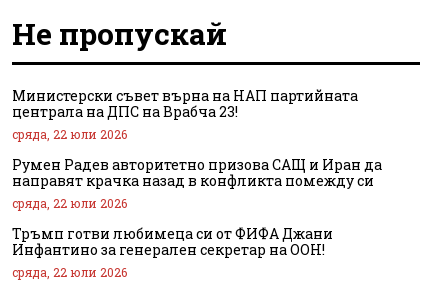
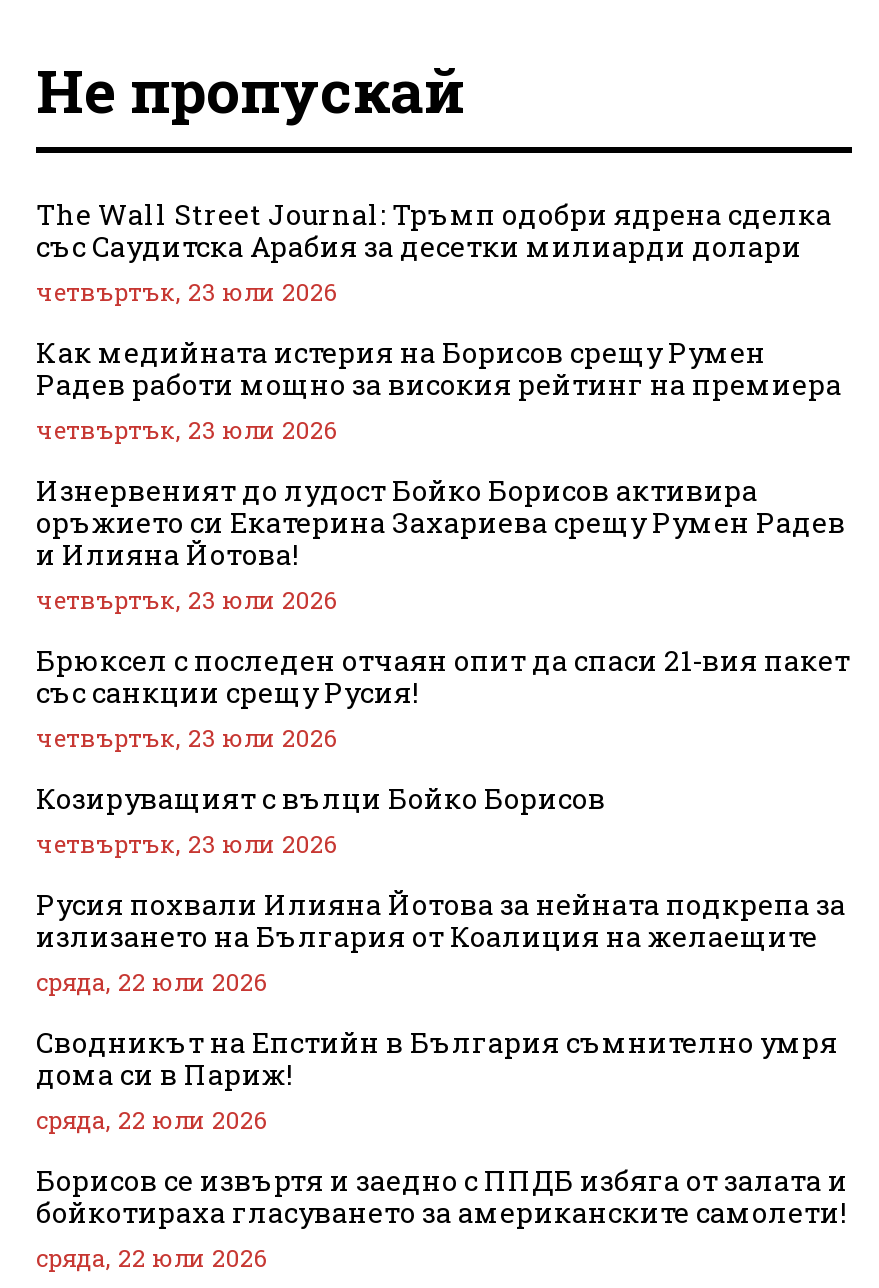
- Министерски съвет върна на НАП партийната
- централа на ДПС на Врабча 23!
+ The Wall Street Journal: Тръмп одобри ядрена сделка
+ със Саудитска Арабия за десетки милиарди долари
+ четвъртък, 23 юли 2026
+ Как медийната истерия на Борисов срещу Румен
+ Радев работи мощно за високия рейтинг на премиера
+ четвъртък, 23 юли 2026
+ Изнервеният до лудост Бойко Борисов активира
+ оръжието си Екатерина Захариева срещу Румен Радев
+ и Илияна Йотова!
+ четвъртък, 23 юли 2026
+ Брюксел с последен отчаян опит да спаси 21-вия пакет
+ със санкции срещу Русия!
+ четвъртък, 23 юли 2026
+ Козируващият с вълци Бойко Борисов
+ четвъртък, 23 юли 2026
+ Русия похвали Илияна Йотова за нейната подкрепа за
+ излизането на България от Коалиция на желаещите

- Румен Радев авторитетно призова САЩ и Иран да
- направят крачка назад в конфликта помежду си
+ Сводникът на Епстийн в България съмнително умря
+ дома си в Париж!

- Тръмп готви любимеца си от ФИФА Джани
- Инфантино за генерален секретар на ООН!
+ Борисов се извъртя и заедно с ППДБ избяга от залата и
+ бойкотираха гласуването за американските самолети!
